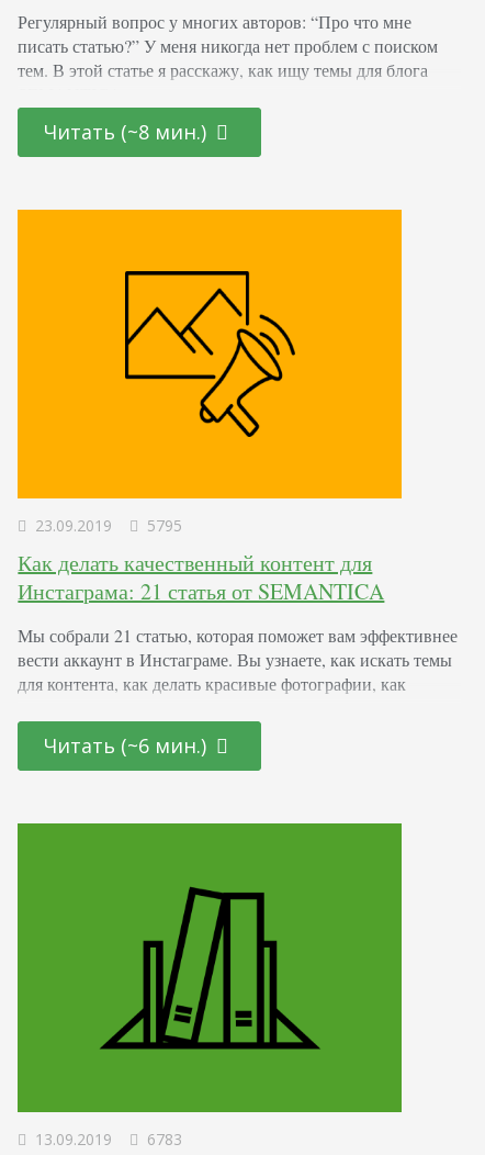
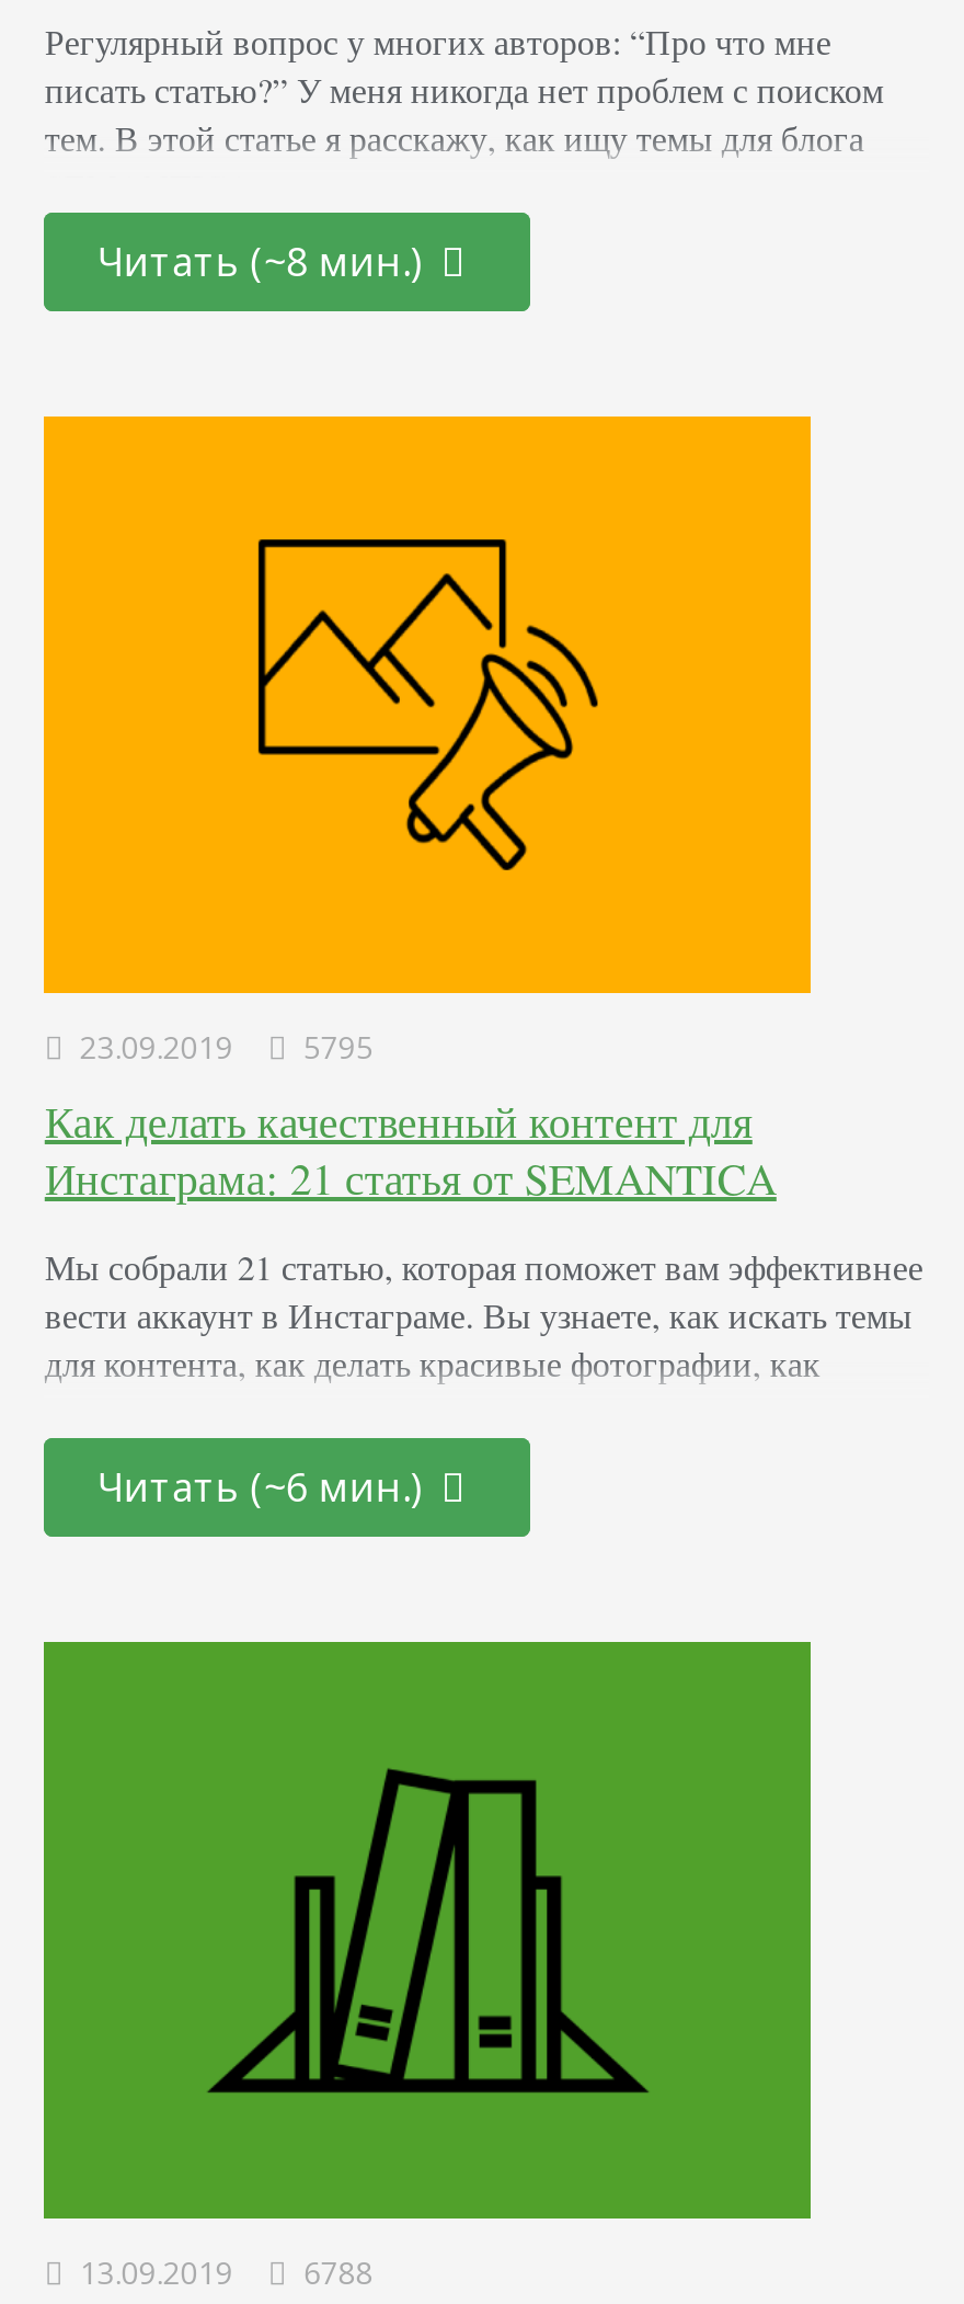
- 13.09.2019 6783
+ 13.09.2019 6788
